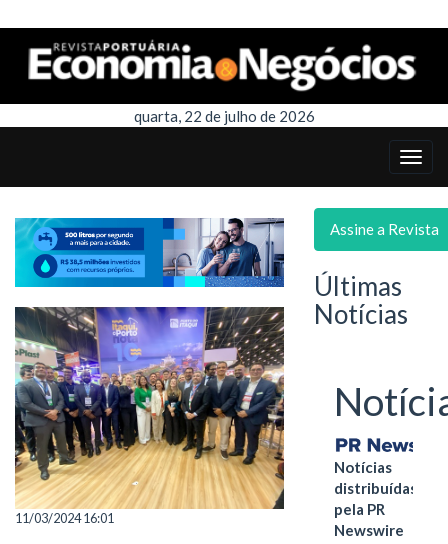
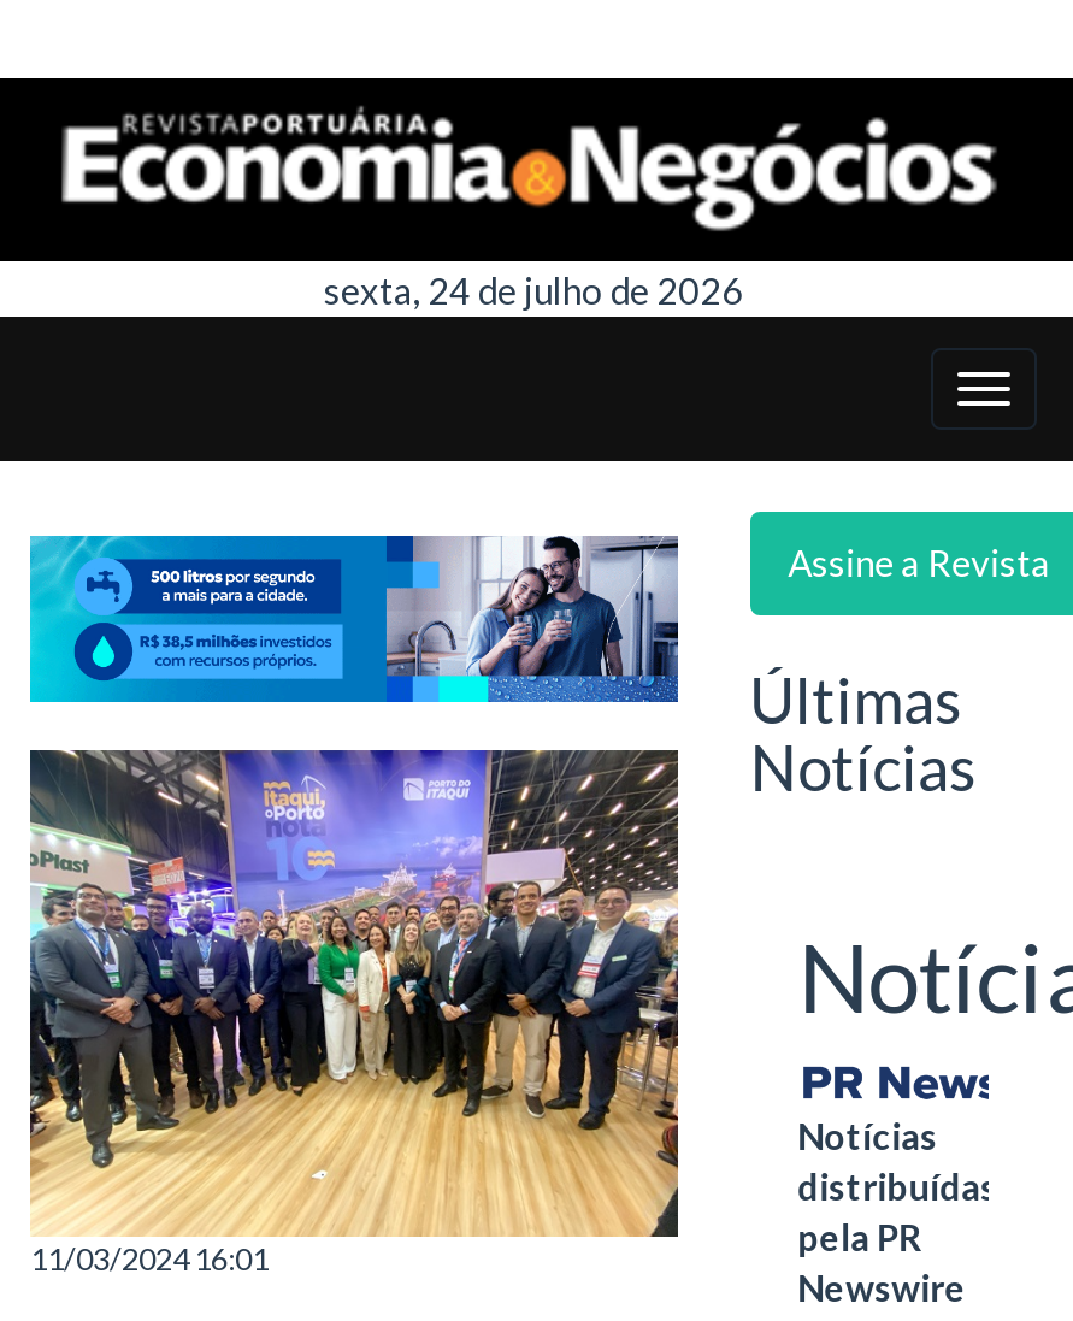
- quarta, 22 de julho de 2026
+ sexta, 24 de julho de 2026
